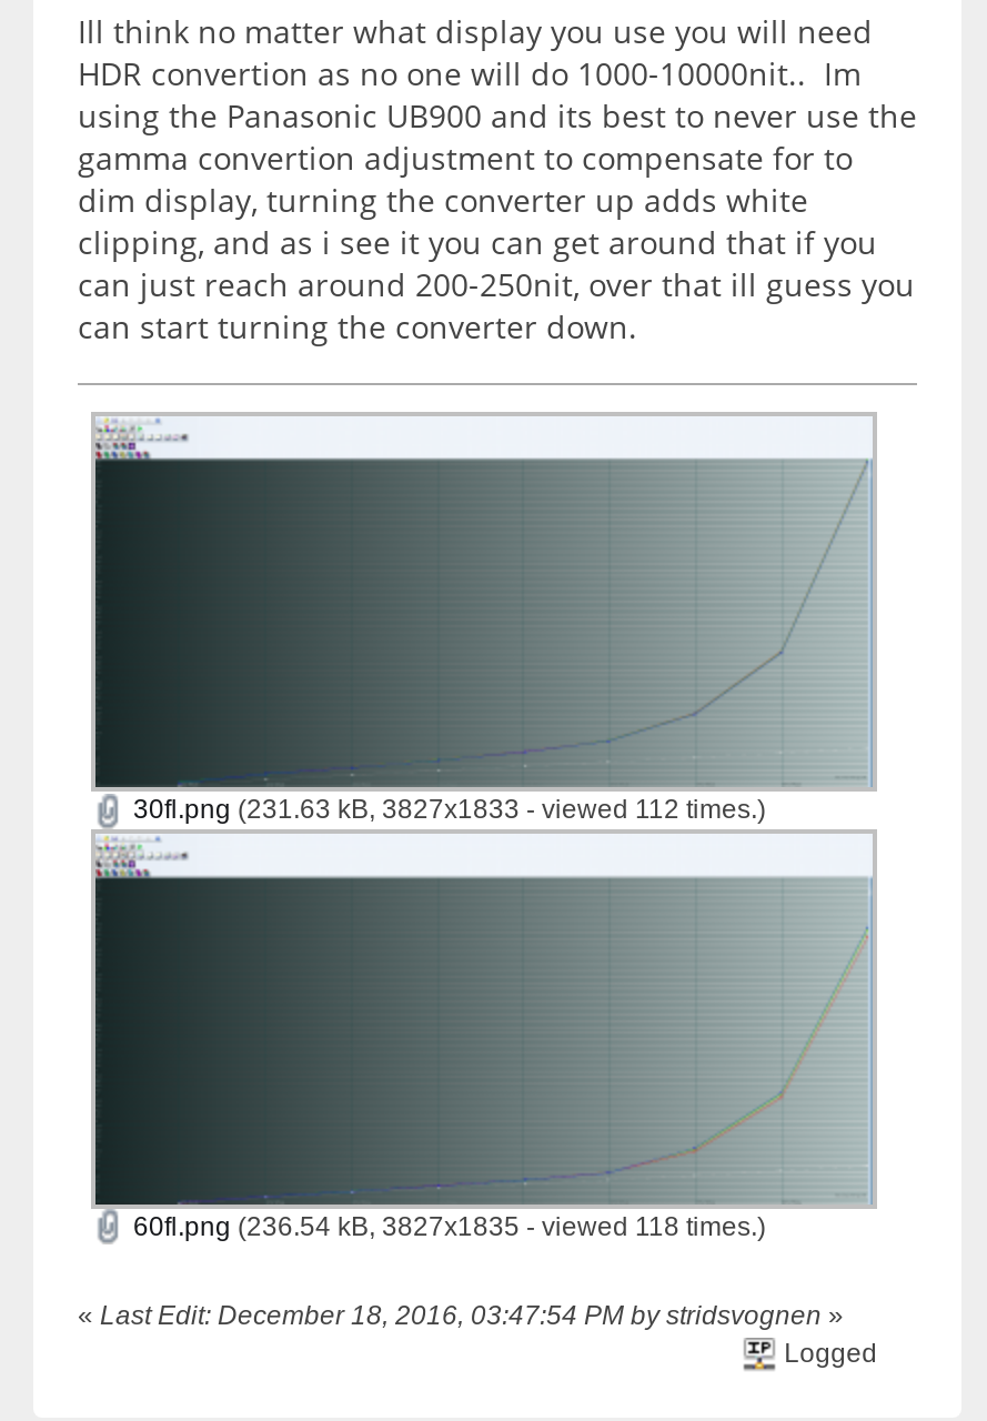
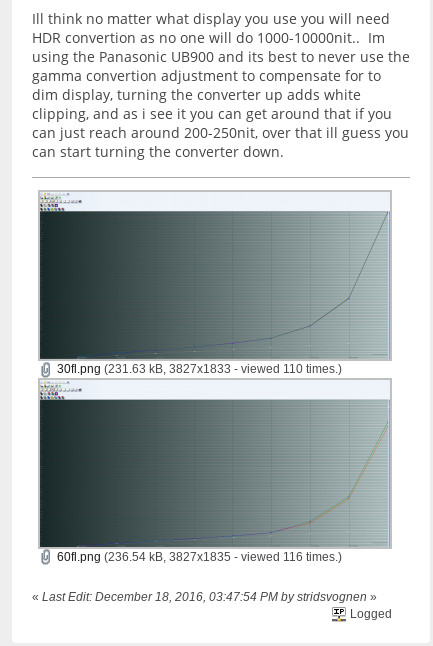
- 30fl.png (231.63 kB, 3827x1833 - viewed 112 times.)
+ 30fl.png (231.63 kB, 3827x1833 - viewed 110 times.)

- 60fl.png (236.54 kB, 3827x1835 - viewed 118 times.)
+ 60fl.png (236.54 kB, 3827x1835 - viewed 116 times.)
